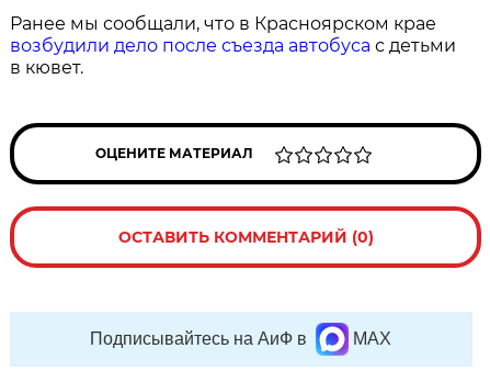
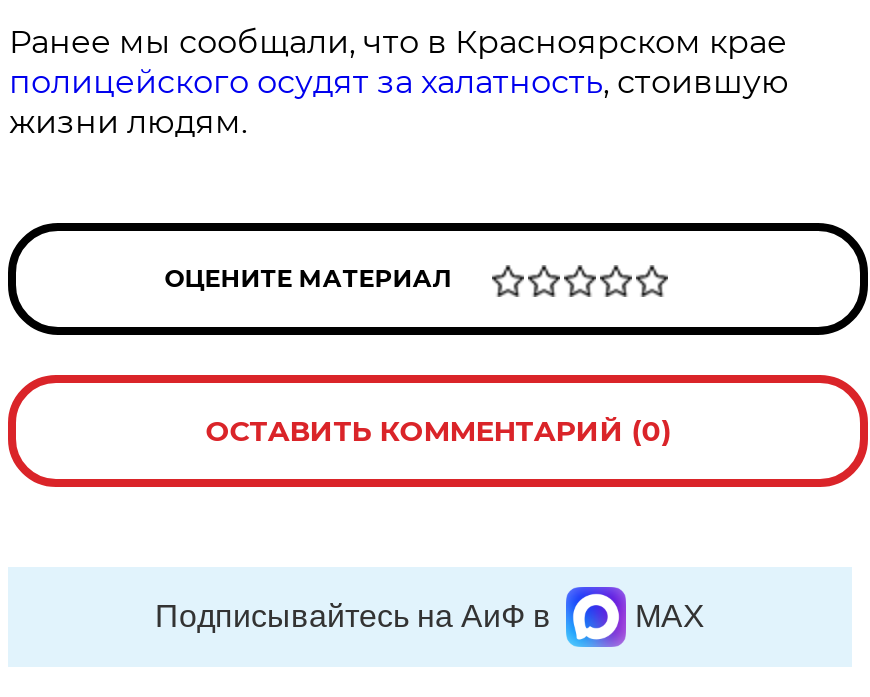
- возбудили дело после съезда автобуса с детьми
- в кювет.
+ полицейского осудят за халатность, стоившую
+ жизни людям.
